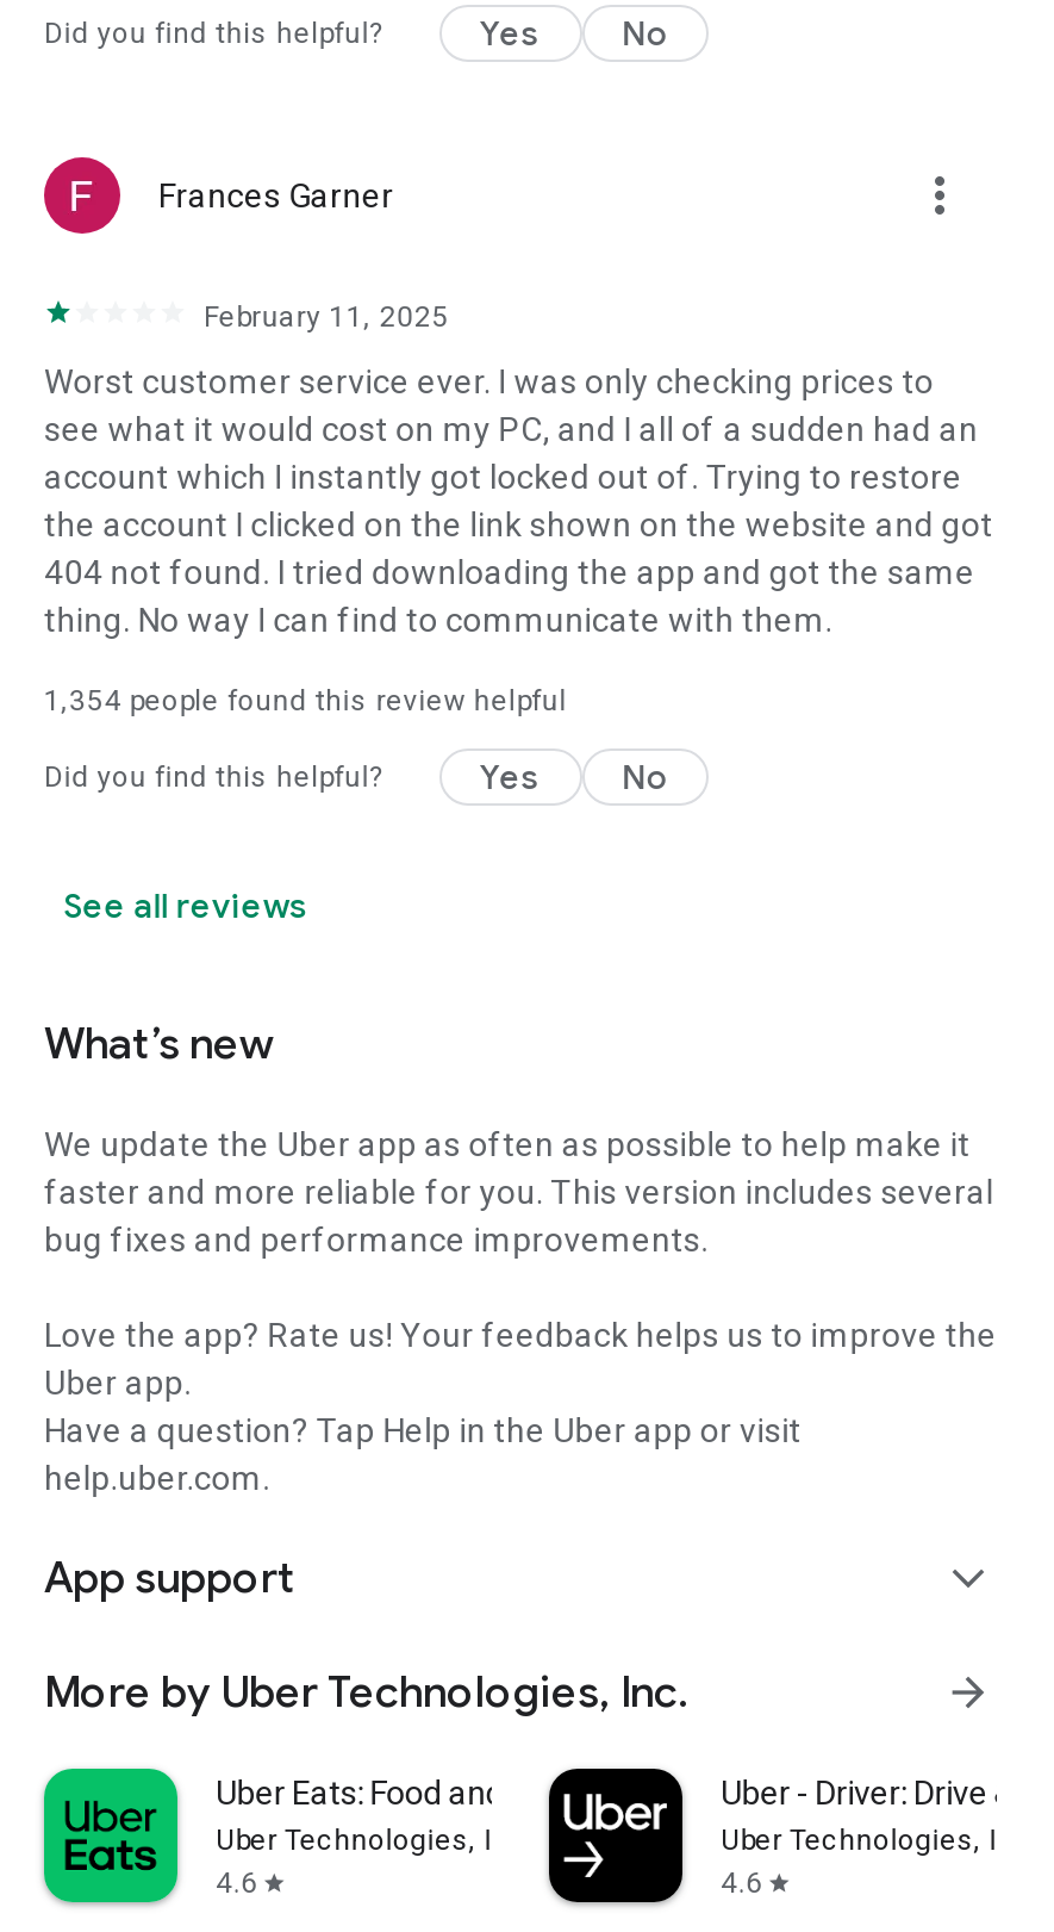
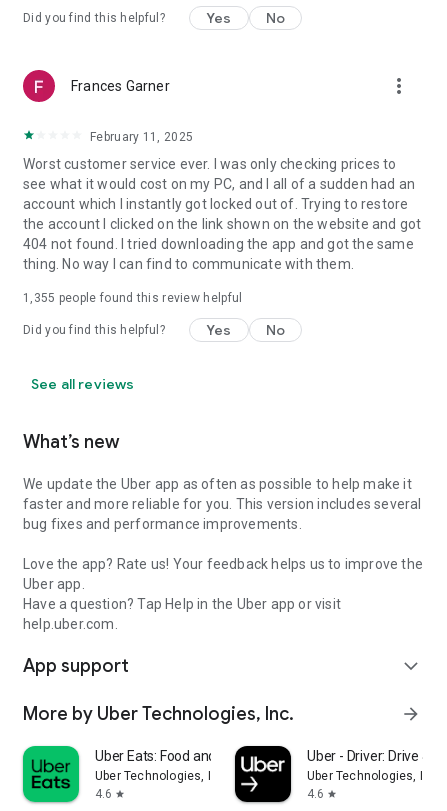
- 1,354 people found this review helpful
+ 1,355 people found this review helpful
